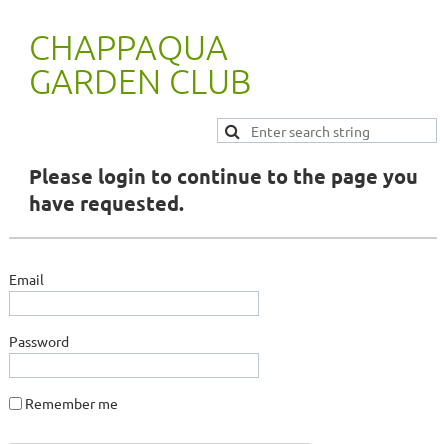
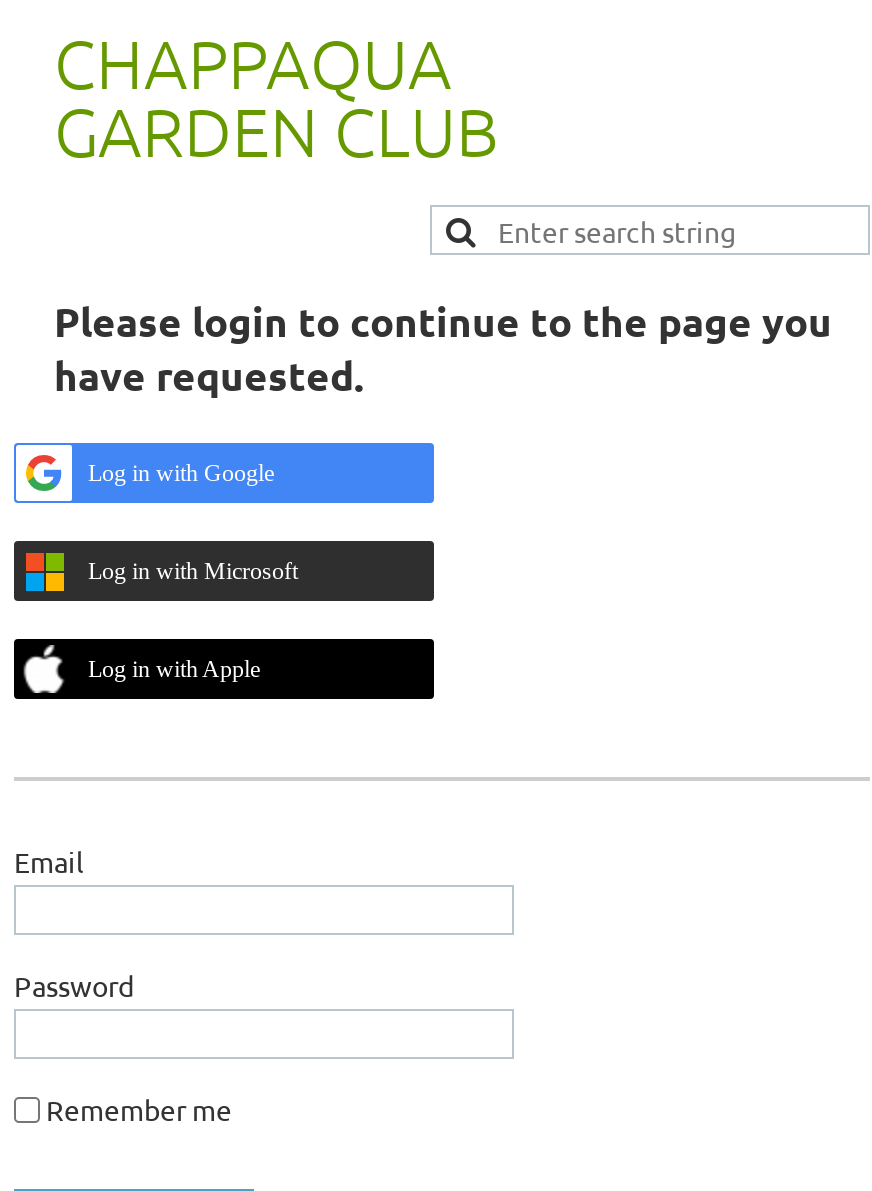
+ Log in with Google
+ Log in with Microsoft
+ Log in with Apple
